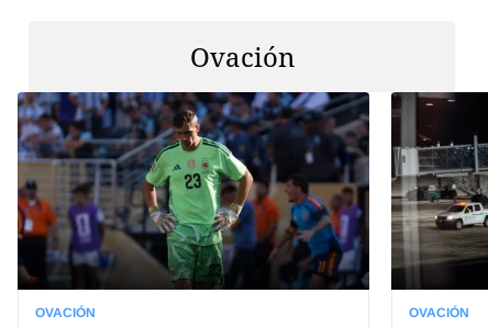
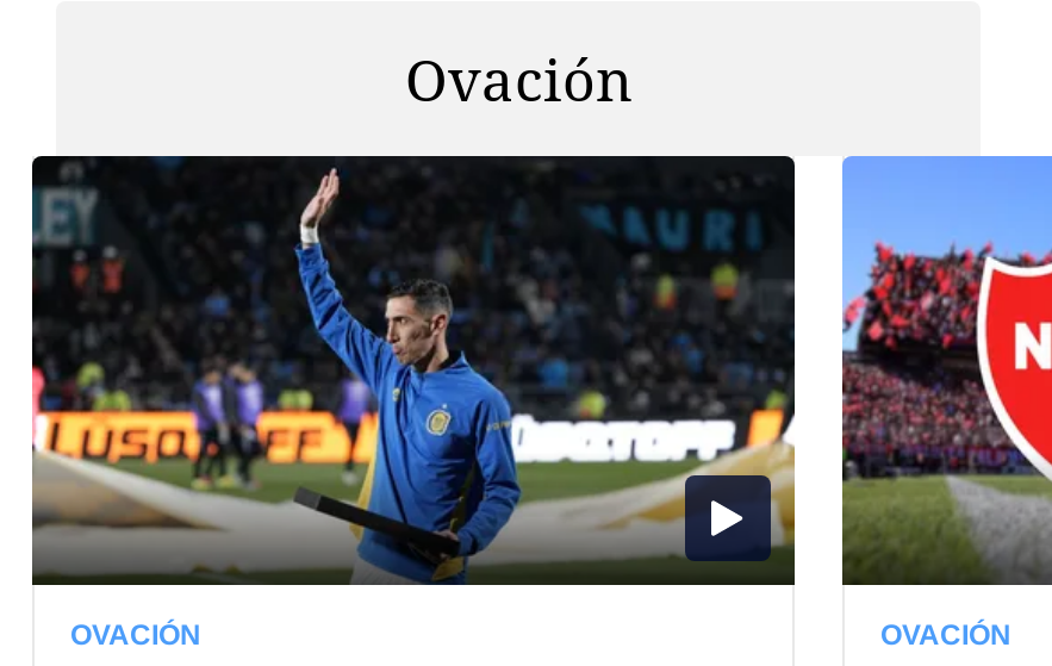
- [image]
+ [image]

- [image]
+ [image]
